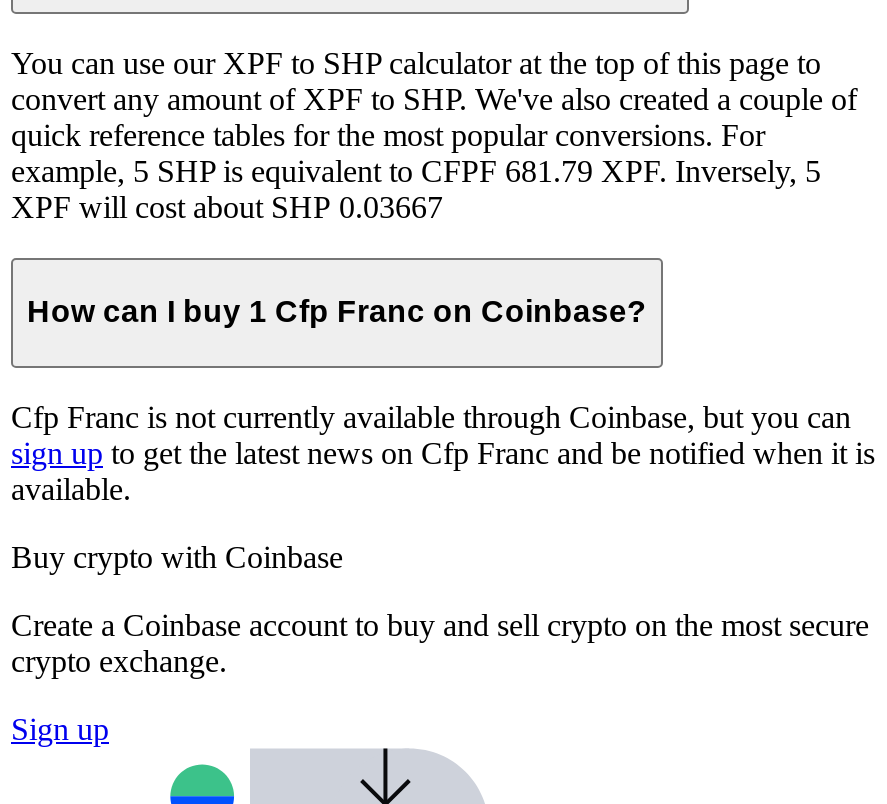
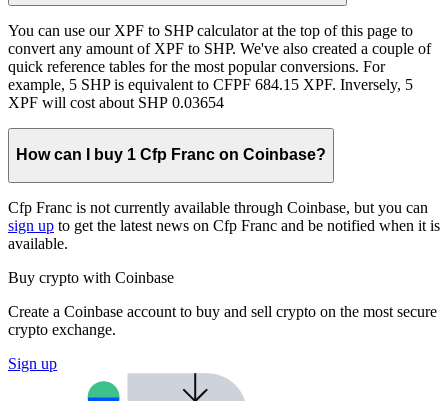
- example, 5 SHP is equivalent to CFPF 681.79 XPF. Inversely, 5
+ example, 5 SHP is equivalent to CFPF 684.15 XPF. Inversely, 5

- XPF will cost about SHP 0.03667
+ XPF will cost about SHP 0.03654
